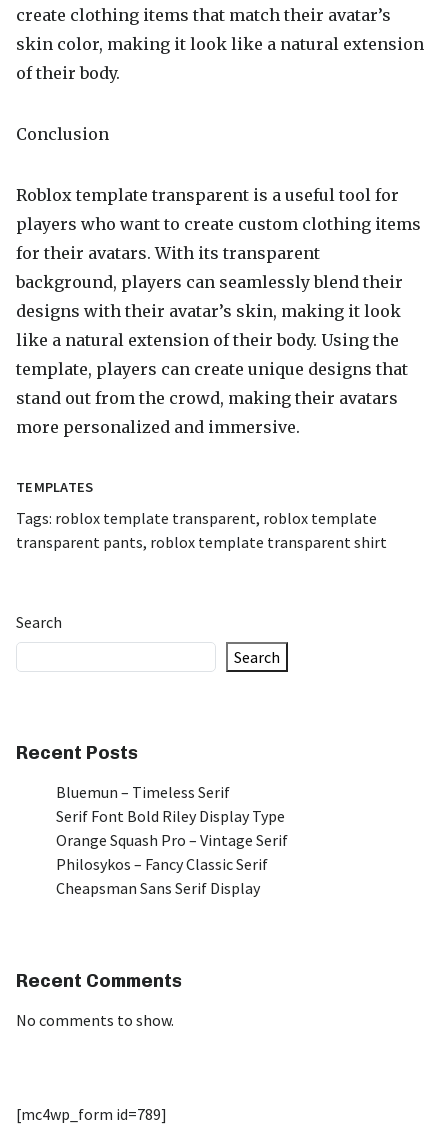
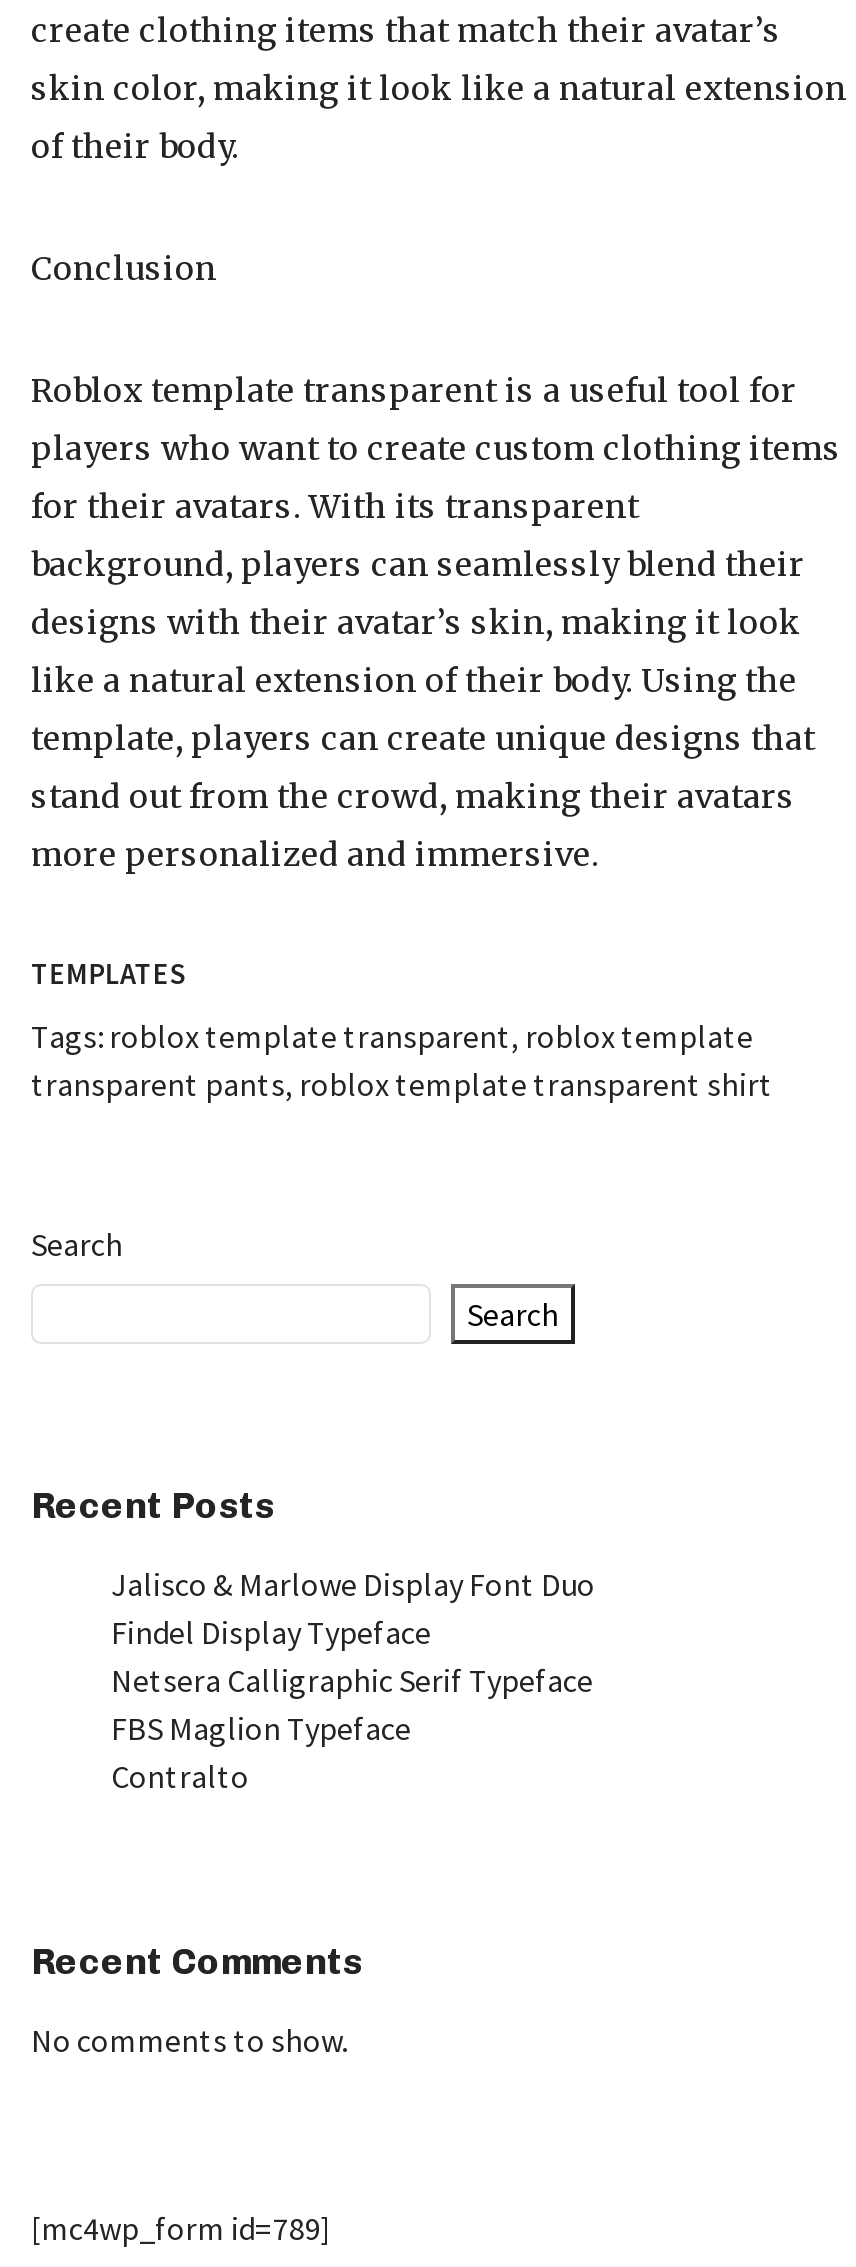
- Bluemun – Timeless Serif
- Serif Font Bold Riley Display Type
- Orange Squash Pro – Vintage Serif
- Philosykos – Fancy Classic Serif
- Cheapsman Sans Serif Display
+ Jalisco & Marlowe Display Font Duo
+ Findel Display Typeface
+ Netsera Calligraphic Serif Typeface
+ FBS Maglion Typeface
+ Contralto
